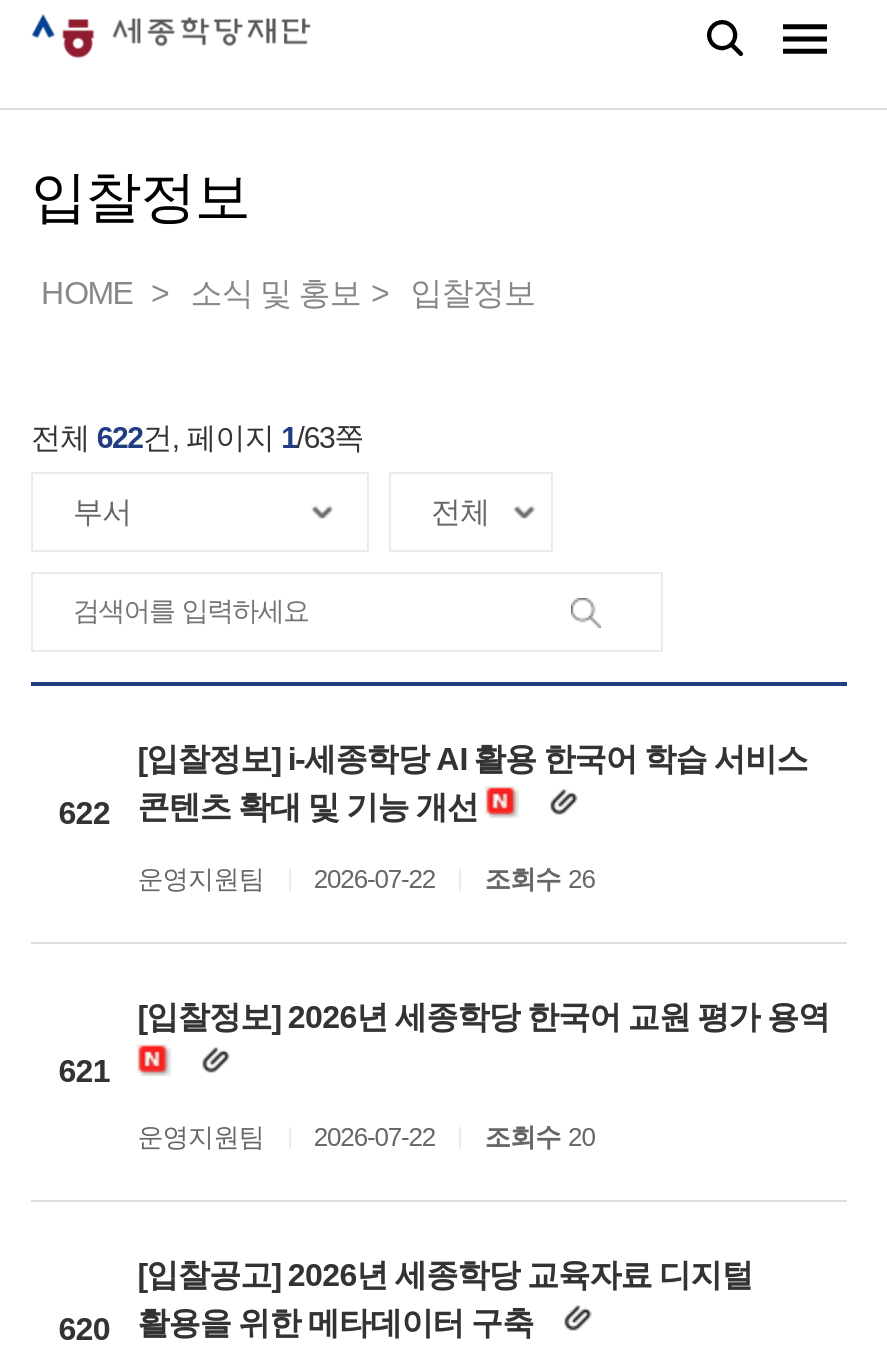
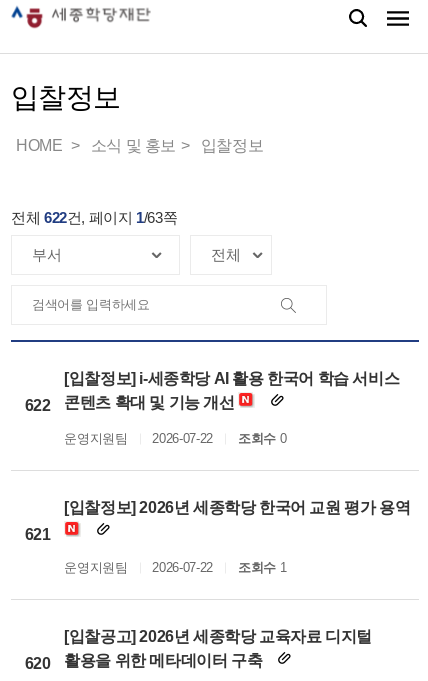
- 운영지원팀 2026-07-22 조회수 26
+ 운영지원팀 2026-07-22 조회수 0

- 운영지원팀 2026-07-22 조회수 20
+ 운영지원팀 2026-07-22 조회수 1
